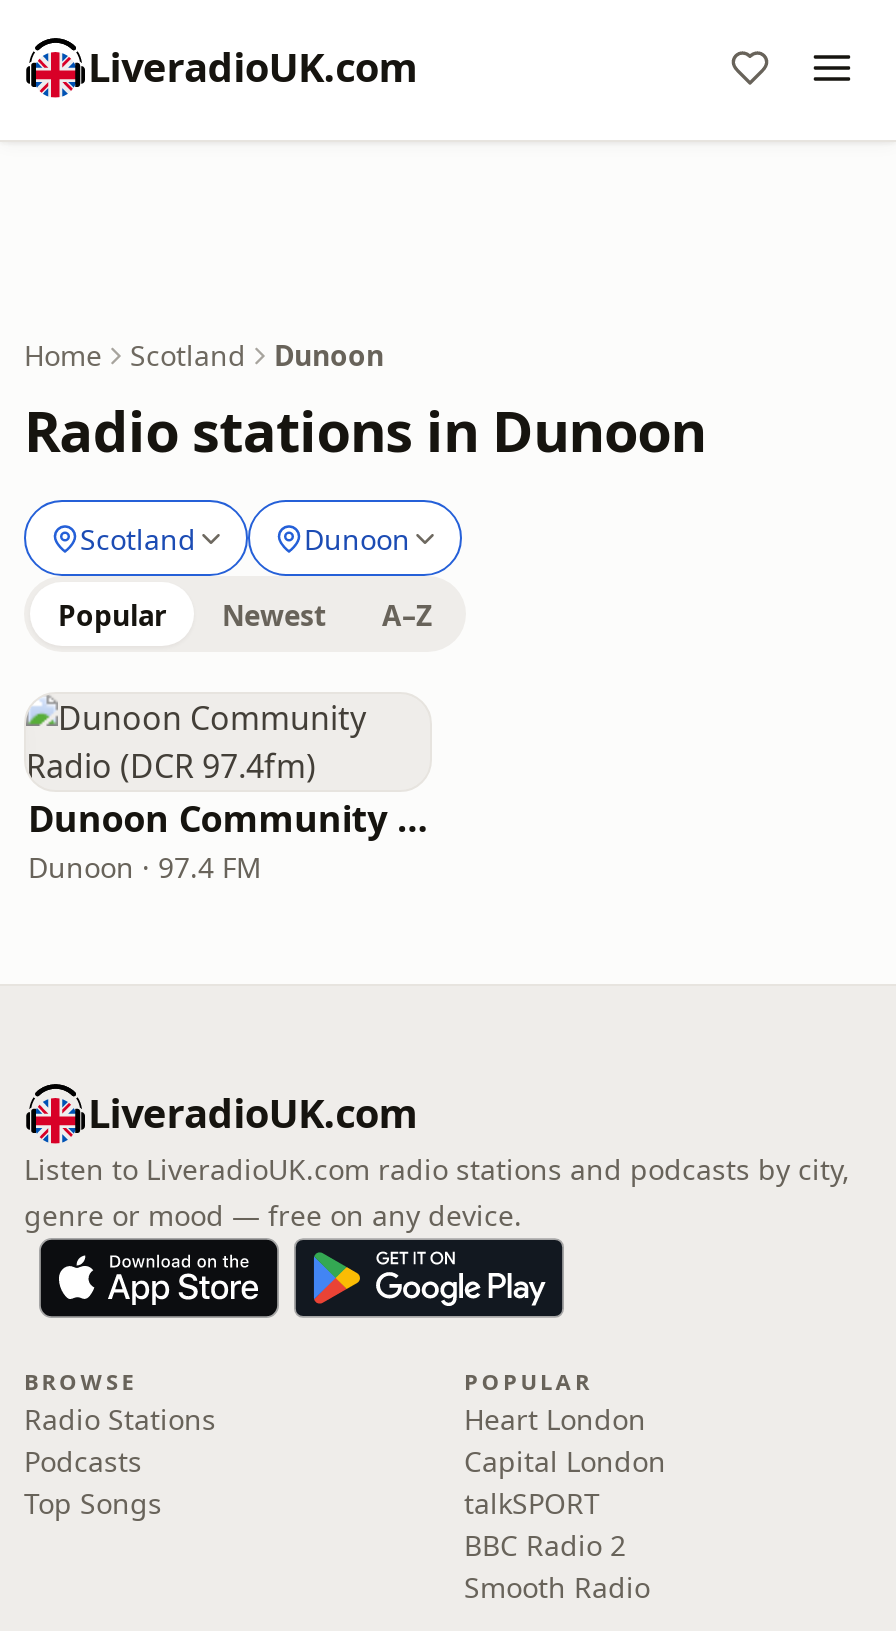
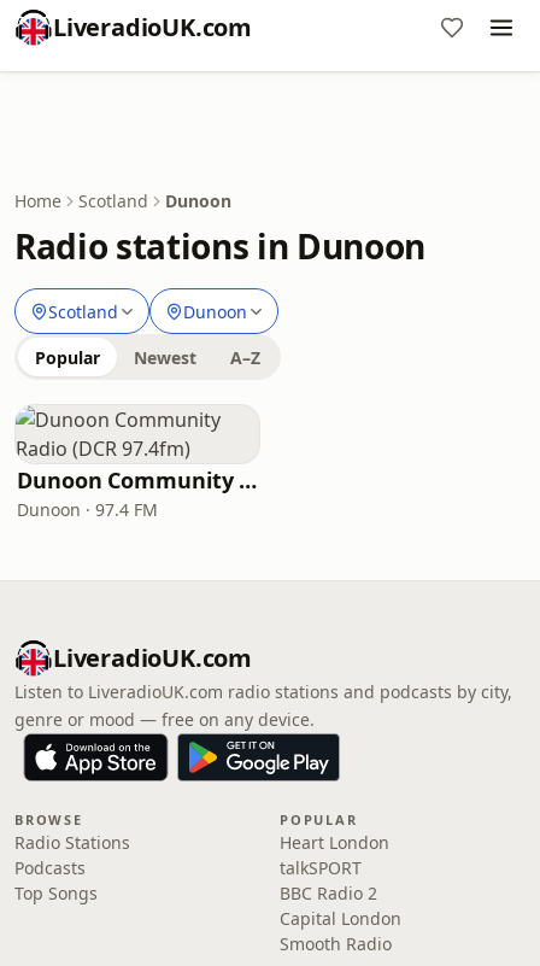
moved down: Capital London

moved up: talkSPORT | BBC Radio 2
